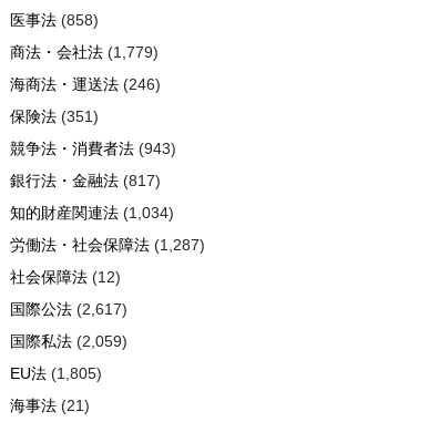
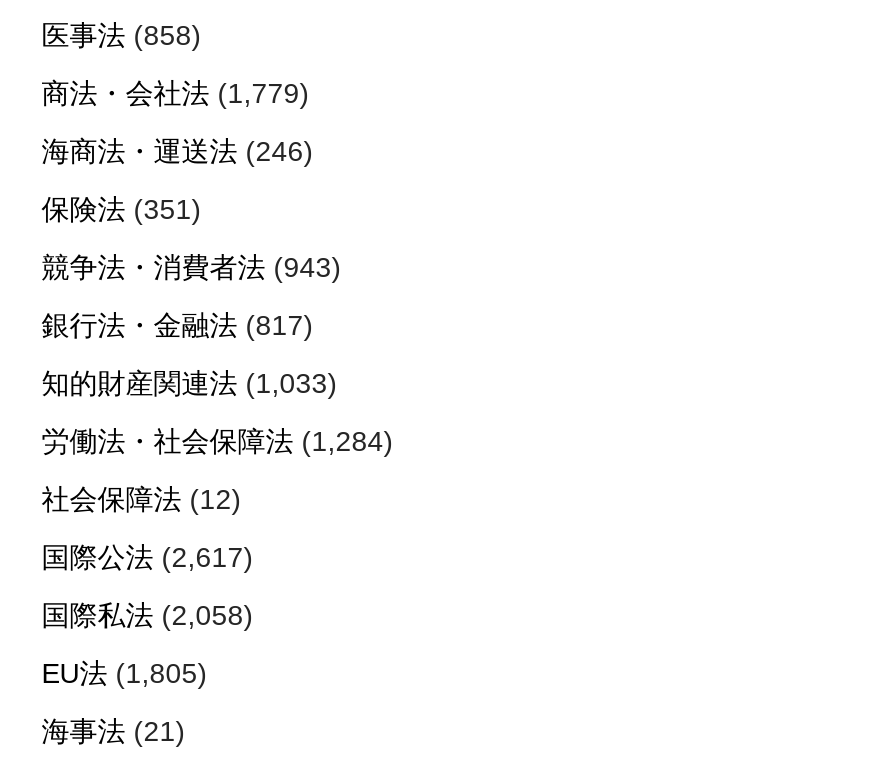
- 知的財産関連法(1,034)
+ 知的財産関連法(1,033)

- 労働法・社会保障法(1,287)
+ 労働法・社会保障法(1,284)

- 国際私法(2,059)
+ 国際私法(2,058)
